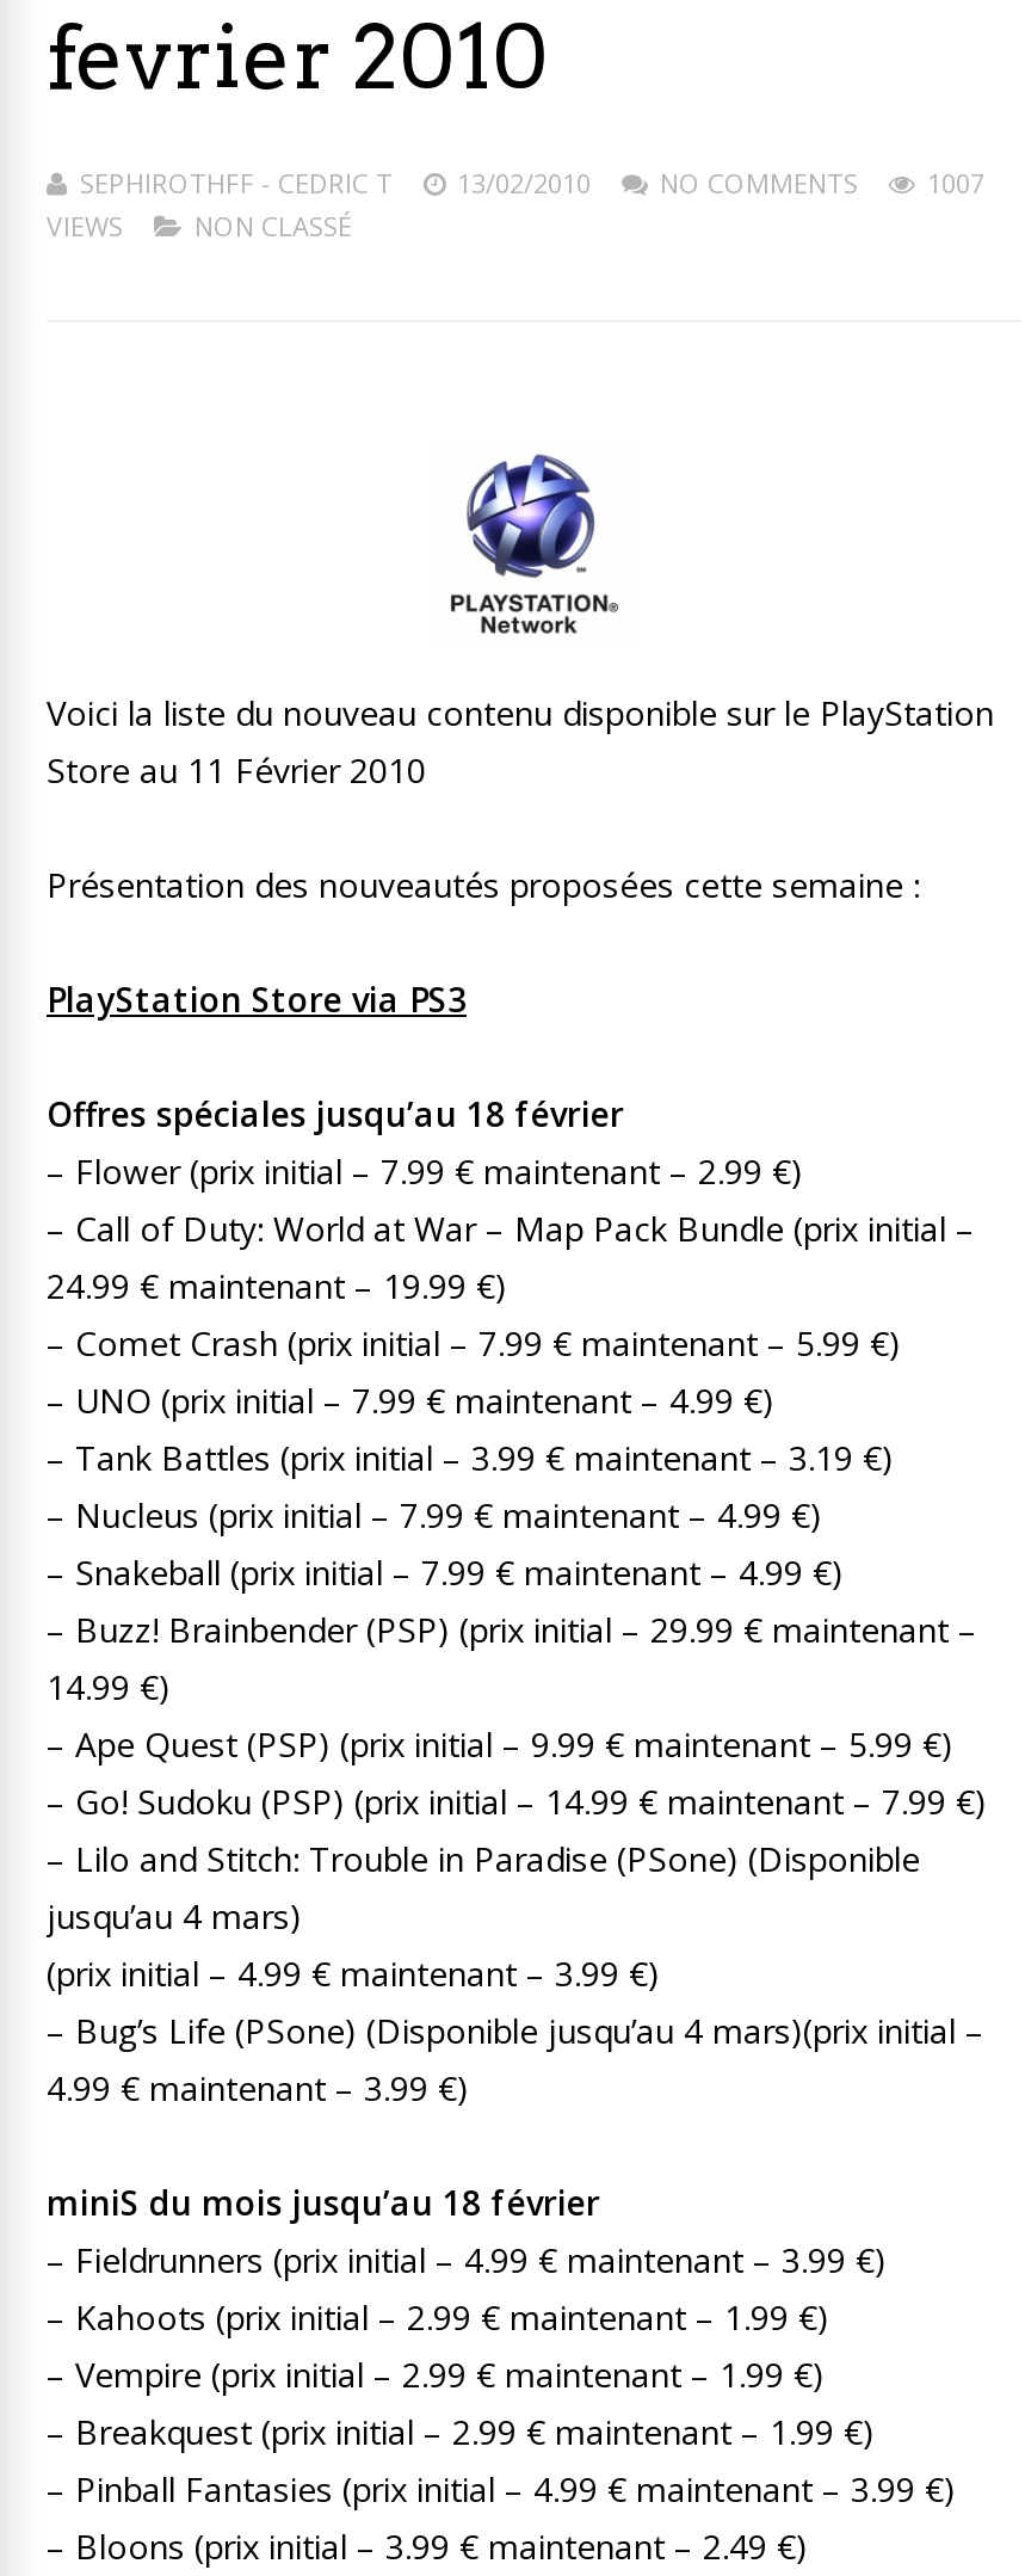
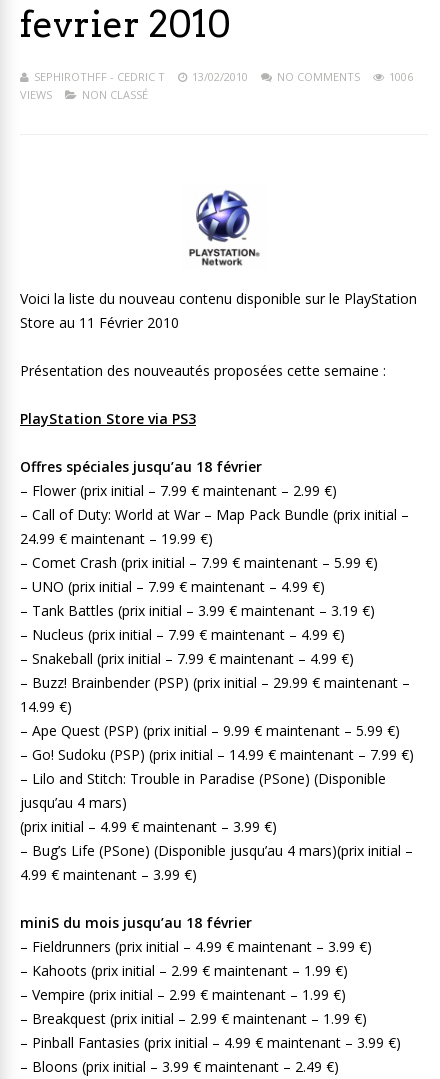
- SEPHIROTHFF - CEDRIC T 13/02/2010 NO COMMENTS 1007
+ SEPHIROTHFF - CEDRIC T 13/02/2010 NO COMMENTS 1006
